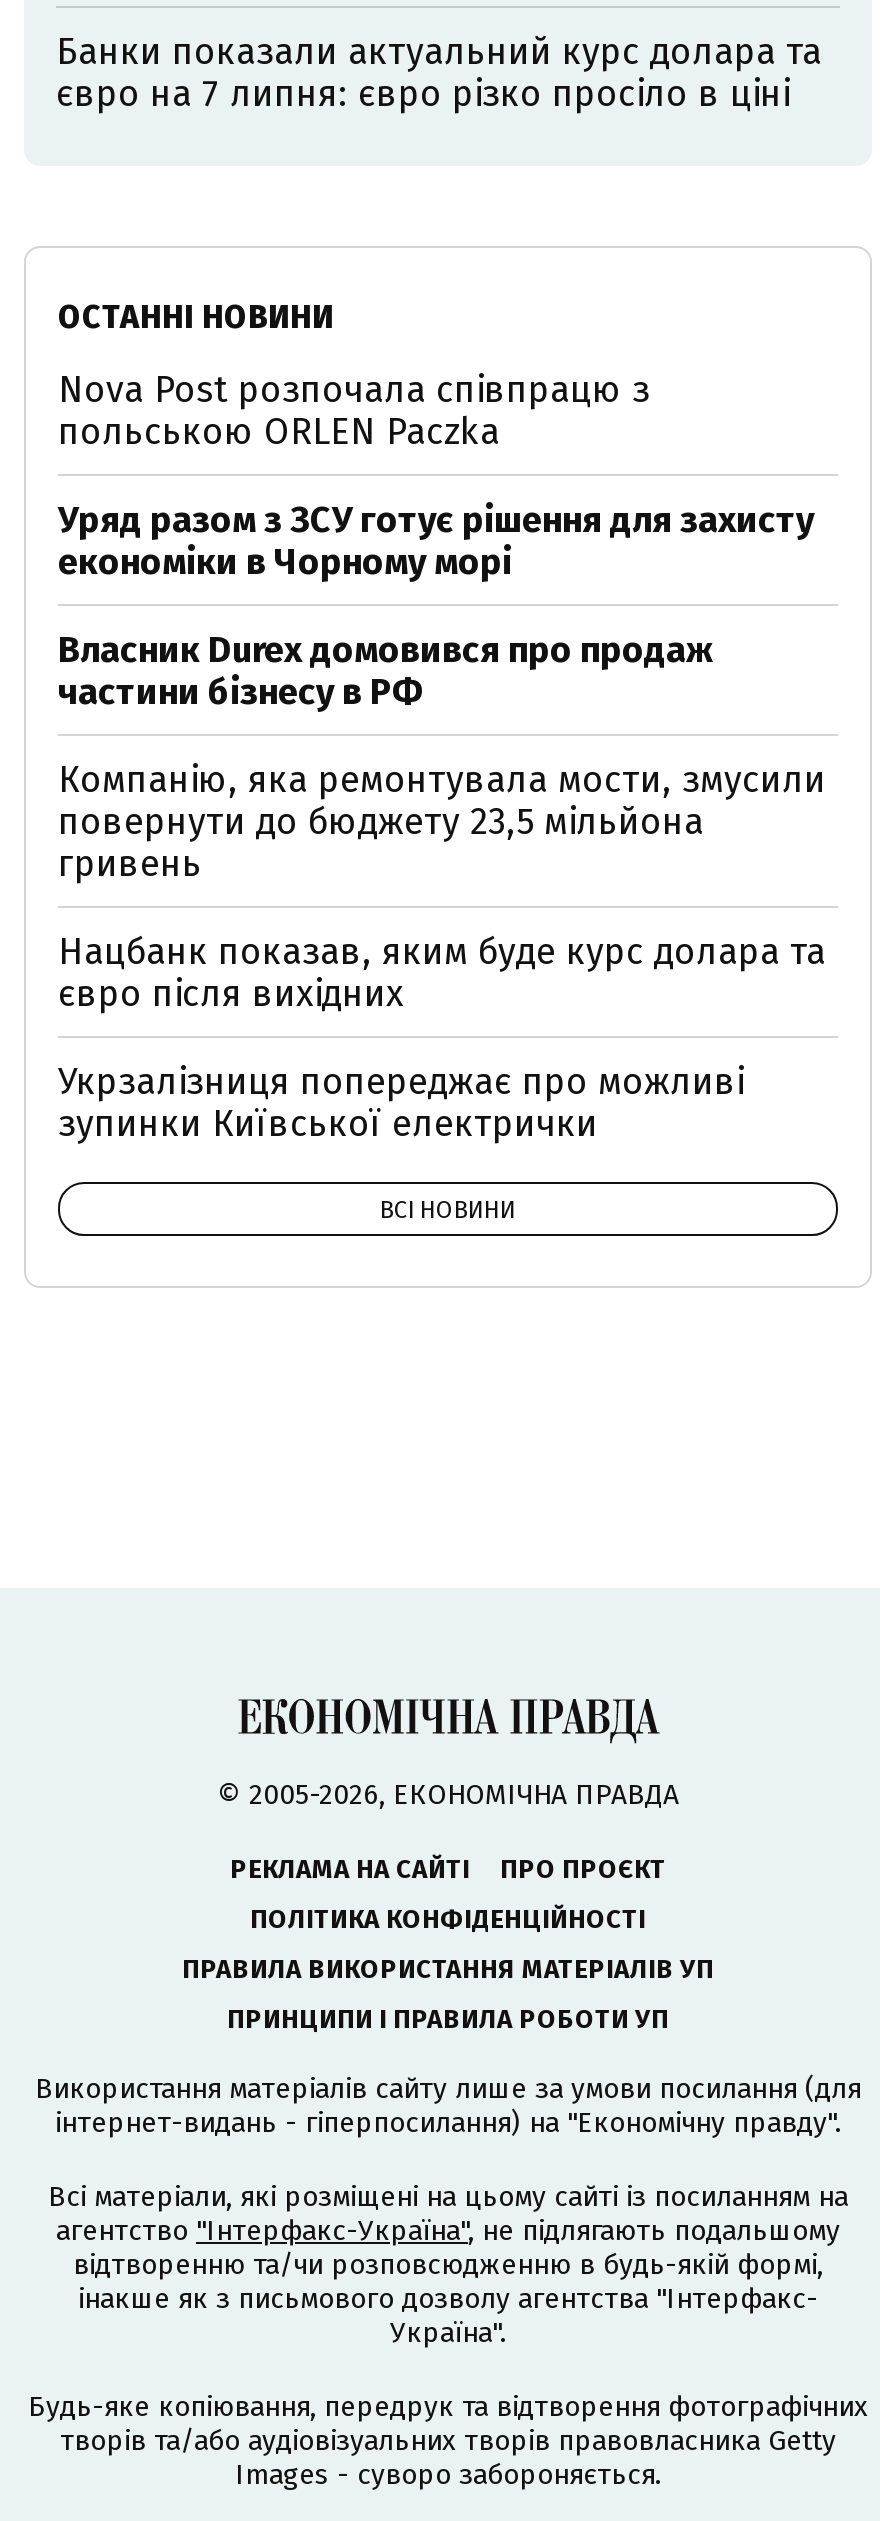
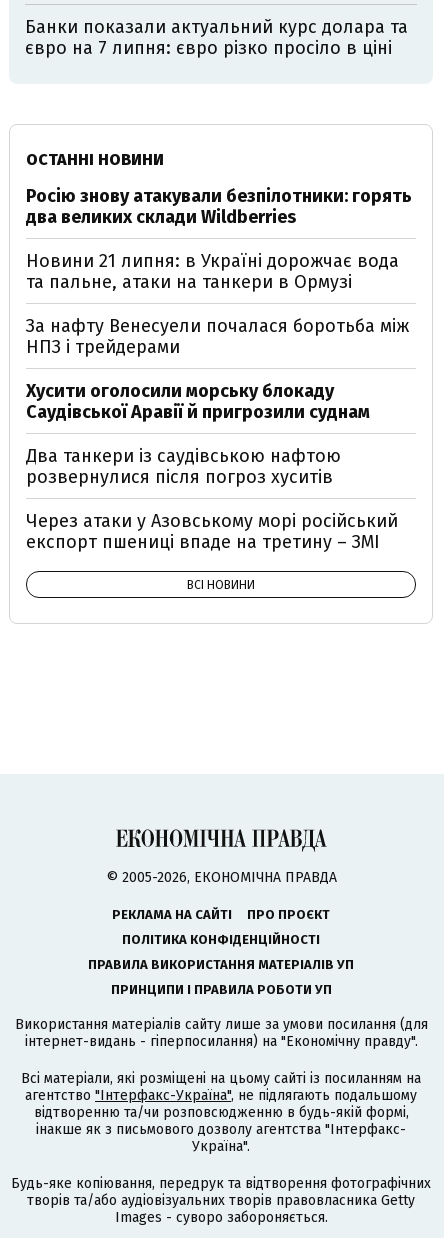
- Nova Post розпочала співпрацю з
- польською ORLEN Paczka
+ Росію знову атакували безпілотники: горять
+ два великих склади Wildberries

- Уряд разом з ЗСУ готує рішення для захисту
- економіки в Чорному морі
+ Новини 21 липня: в Україні дорожчає вода
+ та пальне, атаки на танкери в Ормузі

- Власник Durex домовився про продаж
- частини бізнесу в РФ
+ За нафту Венесуели почалася боротьба між
+ НПЗ і трейдерами

- Компанію, яка ремонтувала мости, змусили
- повернути до бюджету 23,5 мільйона
- гривень
+ Хусити оголосили морську блокаду
+ Саудівської Аравії й пригрозили суднам

- Нацбанк показав, яким буде курс долара та
- євро після вихідних
+ Два танкери із саудівською нафтою
+ розвернулися після погроз хуситів

- Укрзалізниця попереджає про можливі
- зупинки Київської електрички
+ Через атаки у Азовському морі російський
+ експорт пшениці впаде на третину – ЗМІ
